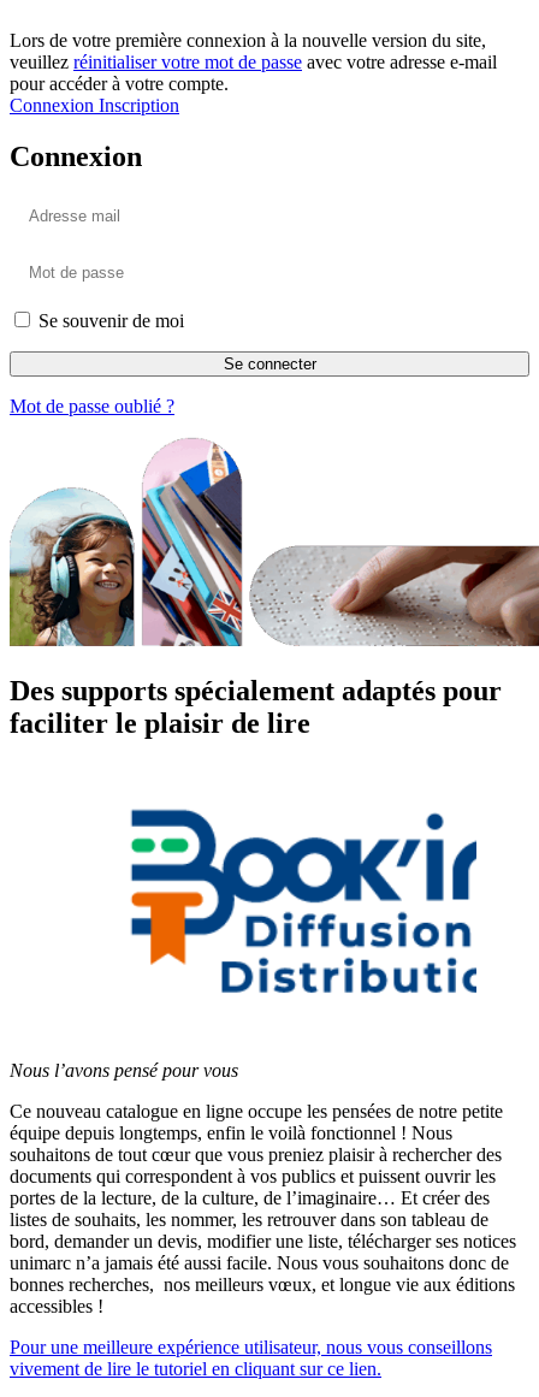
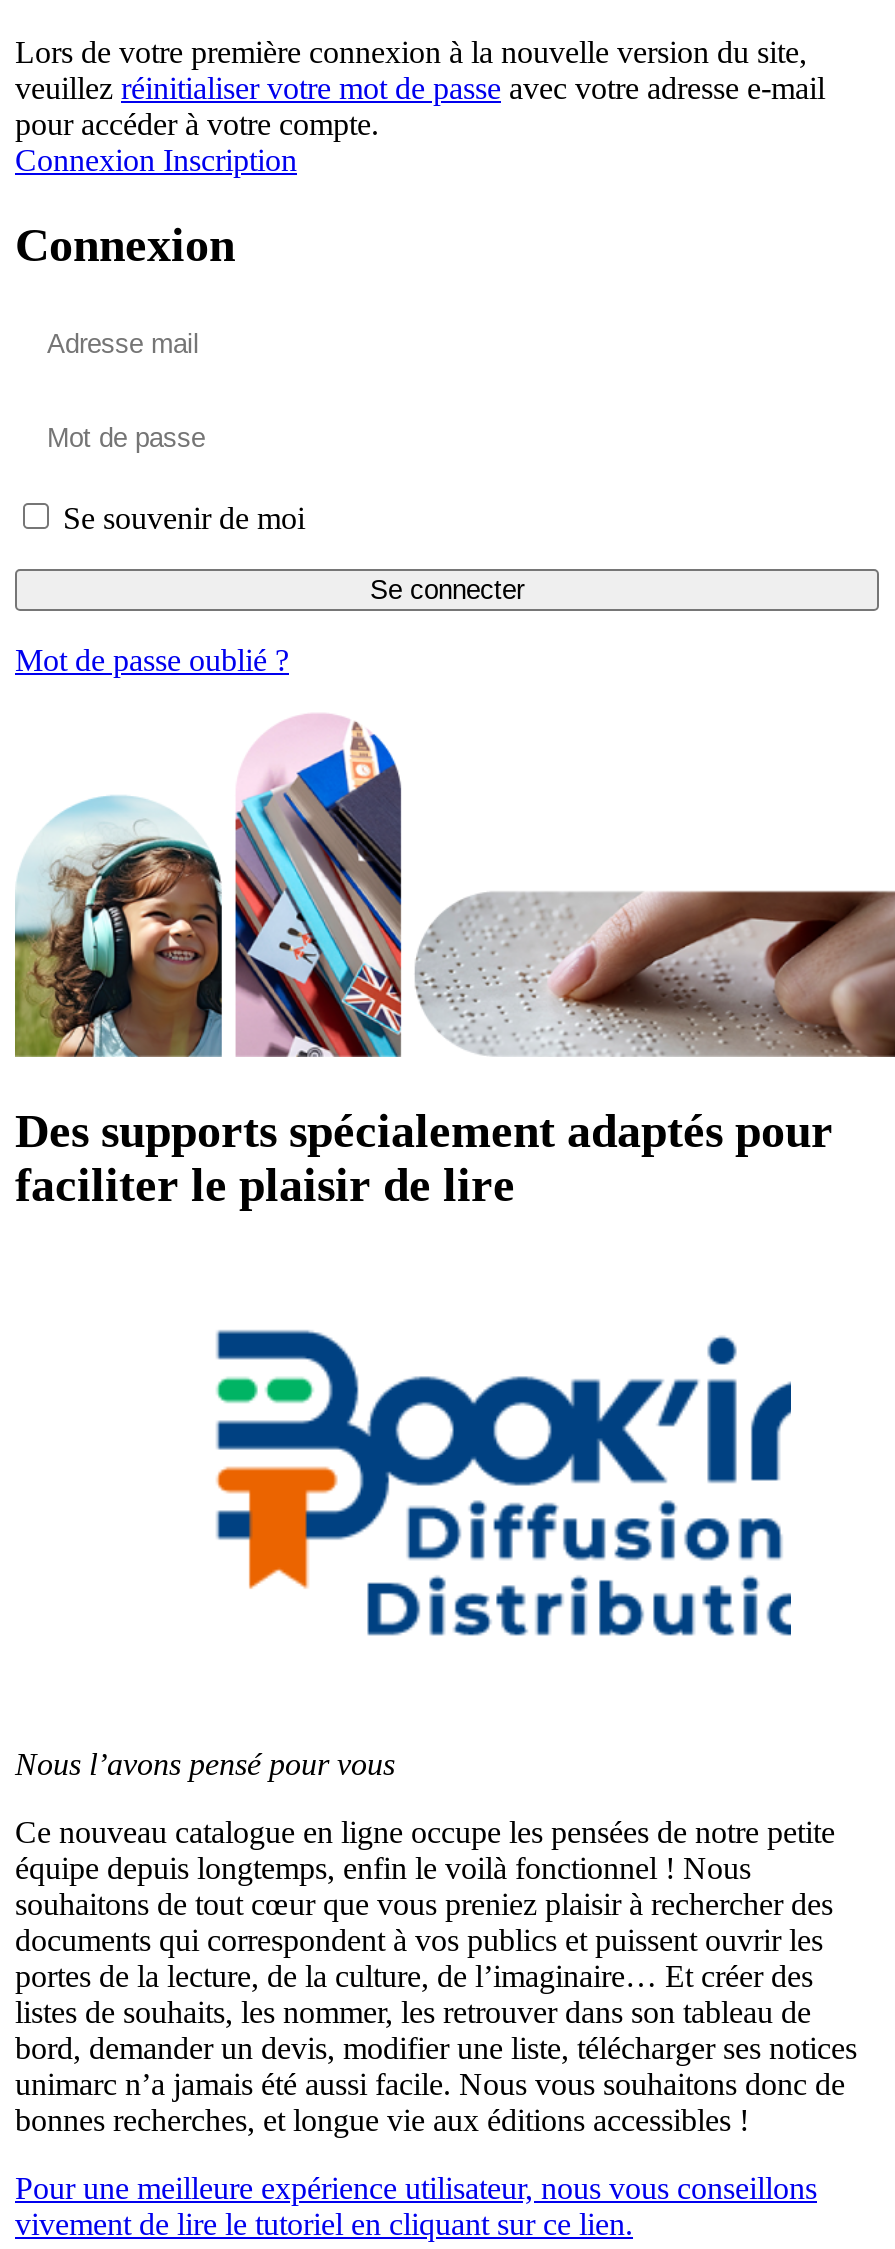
- bonnes recherches, nos meilleurs vœux, et longue vie aux éditions
- accessibles !
+ bonnes recherches, et longue vie aux éditions accessibles !
